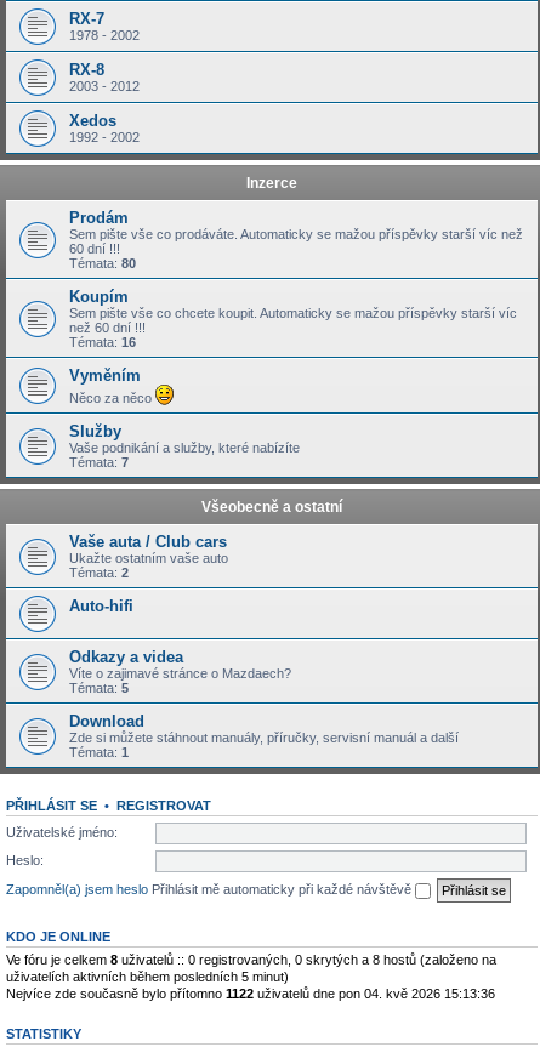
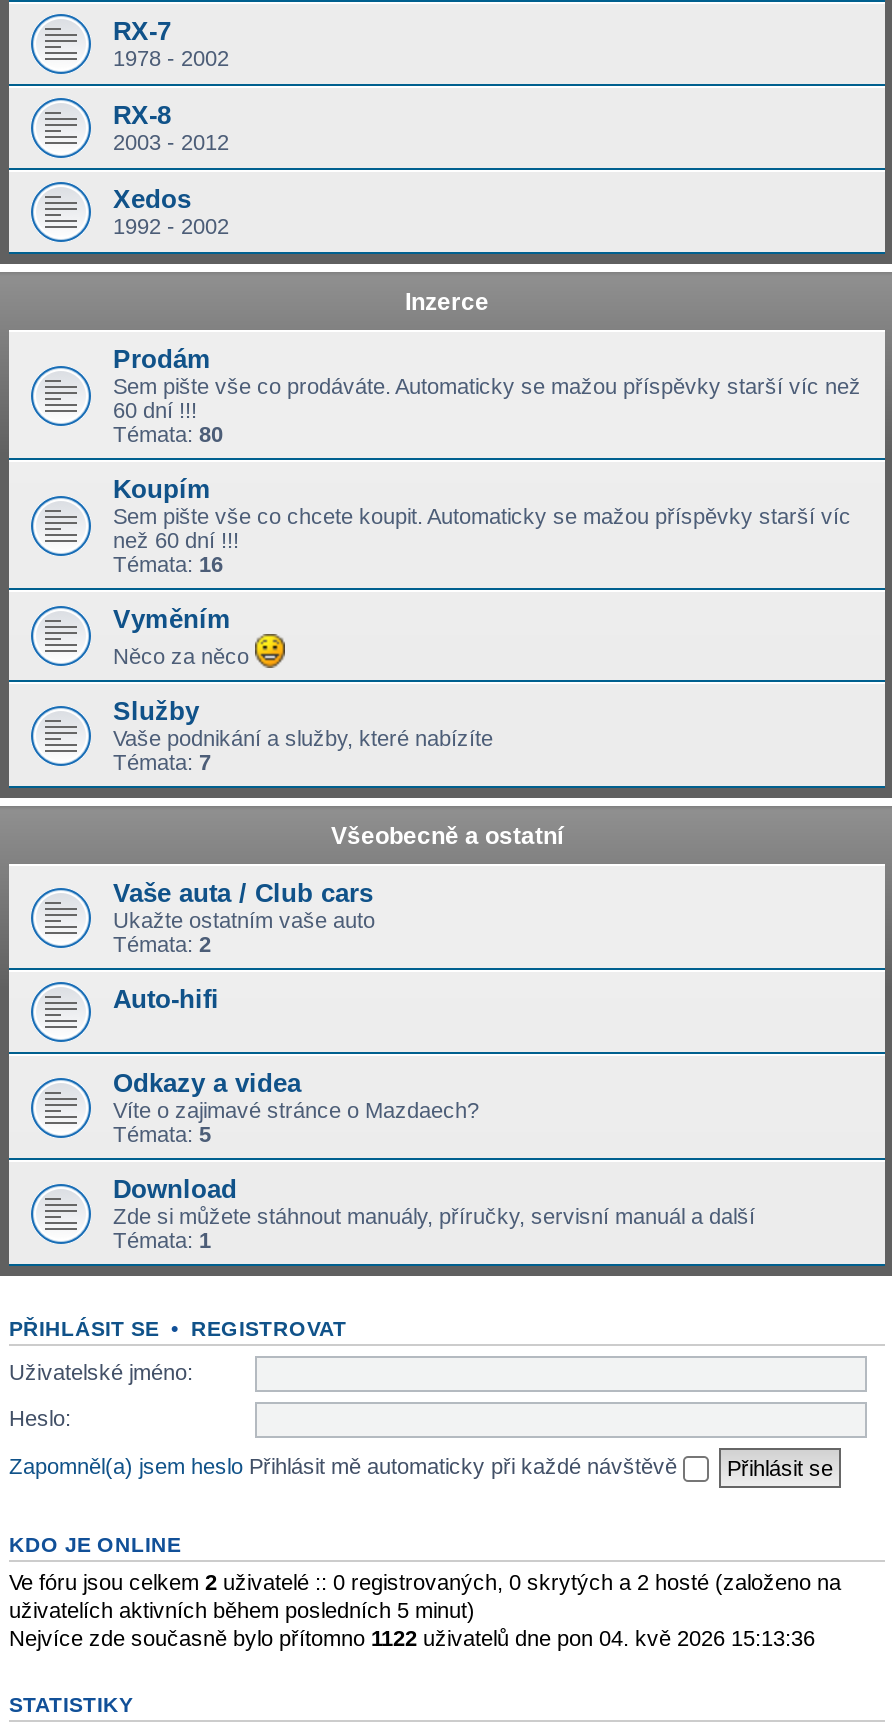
- Ve fóru je celkem 8 uživatelů :: 0 registrovaných, 0 skrytých a 8 hostů (založeno na
+ Ve fóru jsou celkem 2 uživatelé :: 0 registrovaných, 0 skrytých a 2 hosté (založeno na
